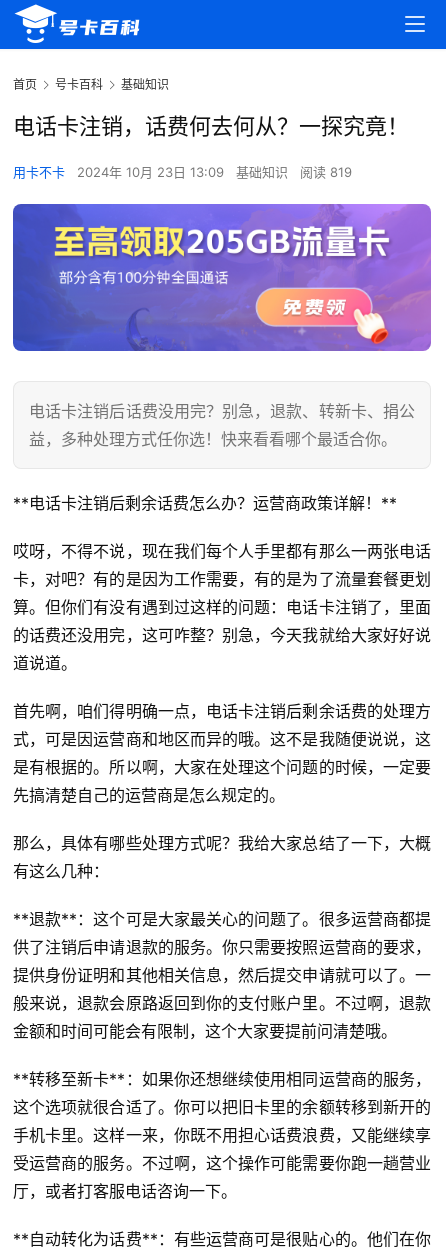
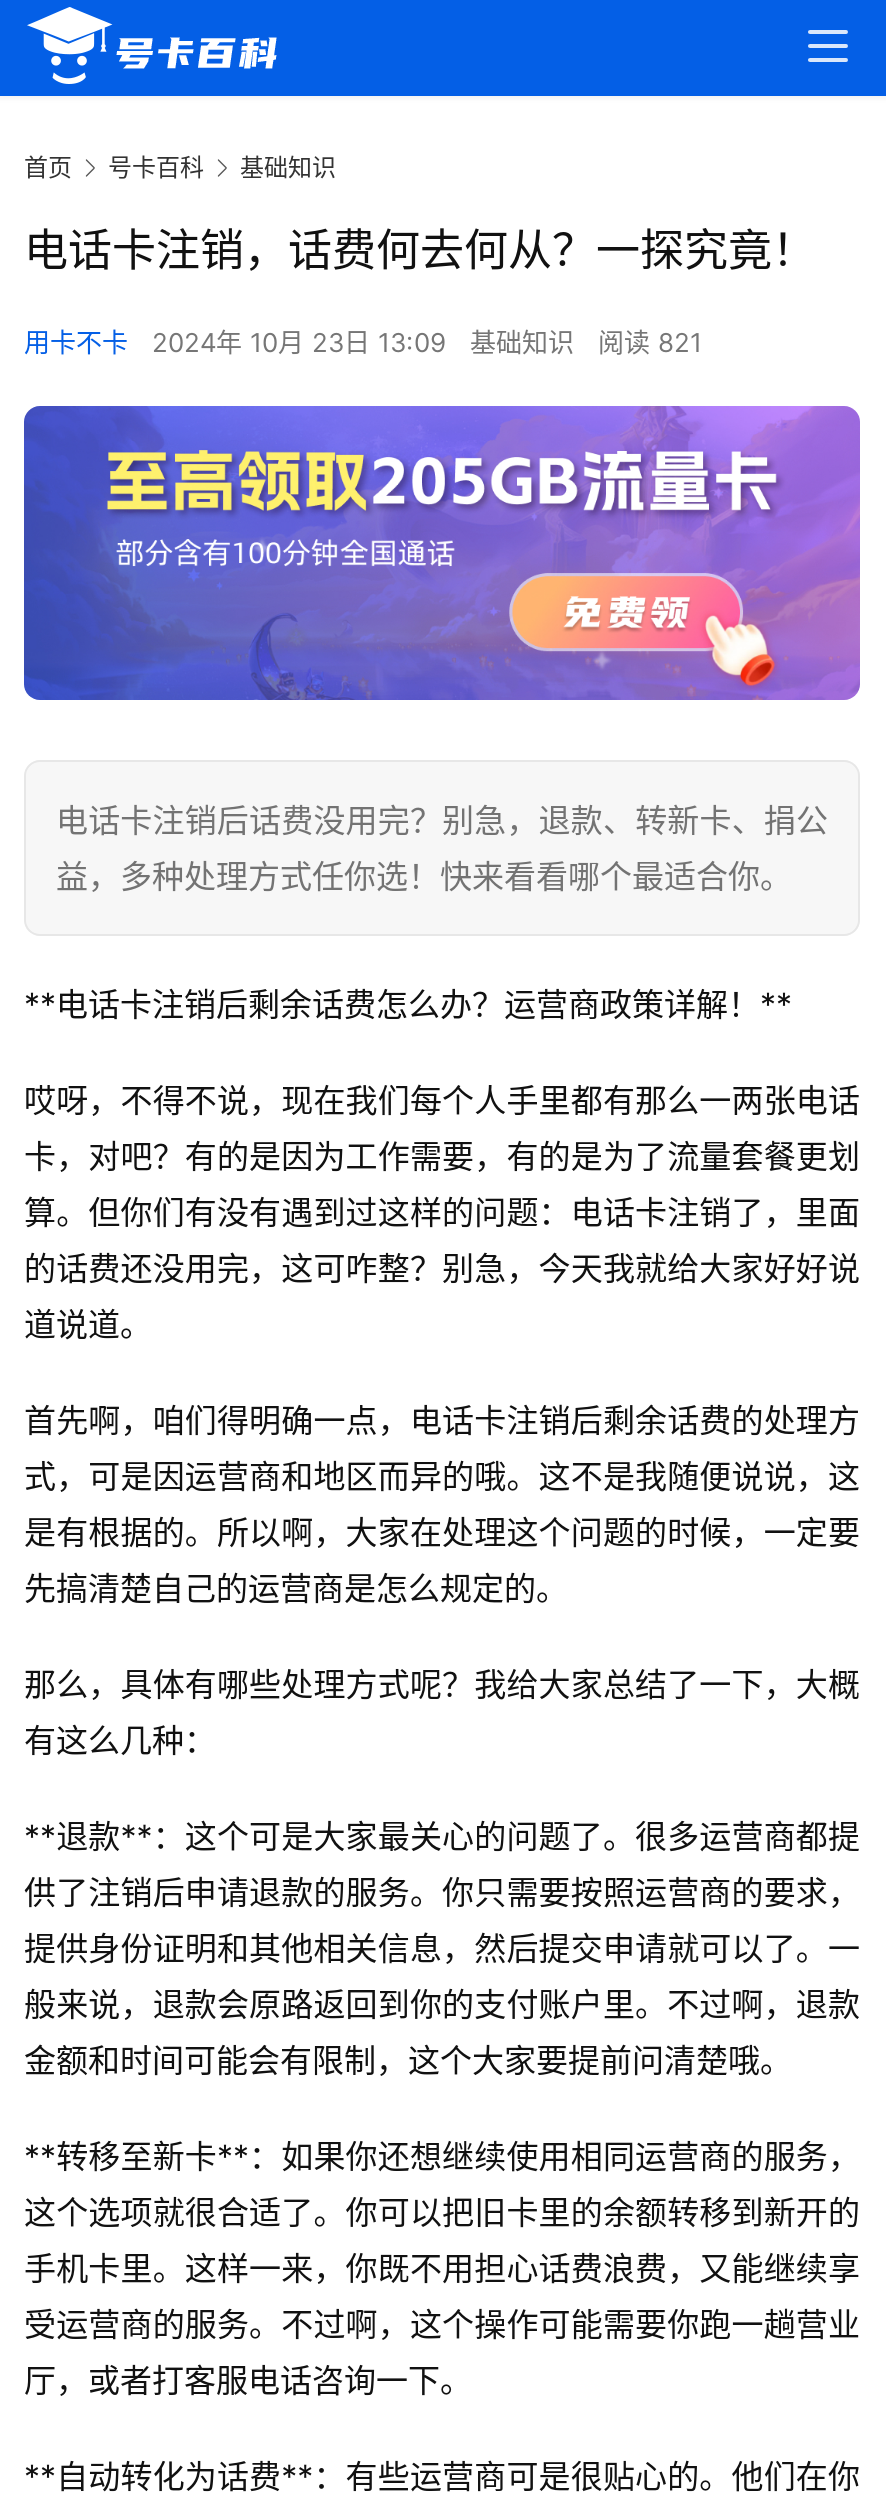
- 用卡不卡 2024年 10月 23日 13:09 基础知识 阅读 819
+ 用卡不卡 2024年 10月 23日 13:09 基础知识 阅读 821
